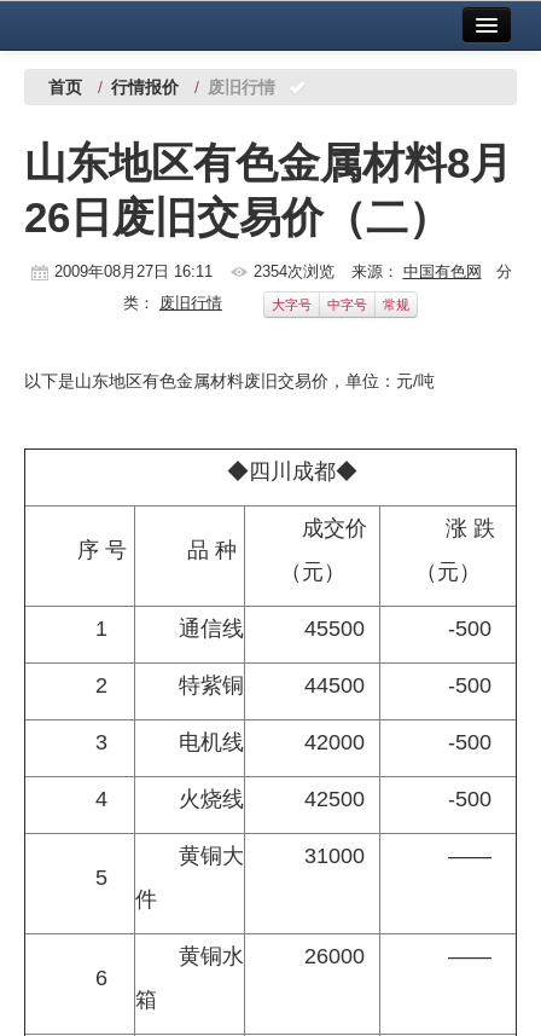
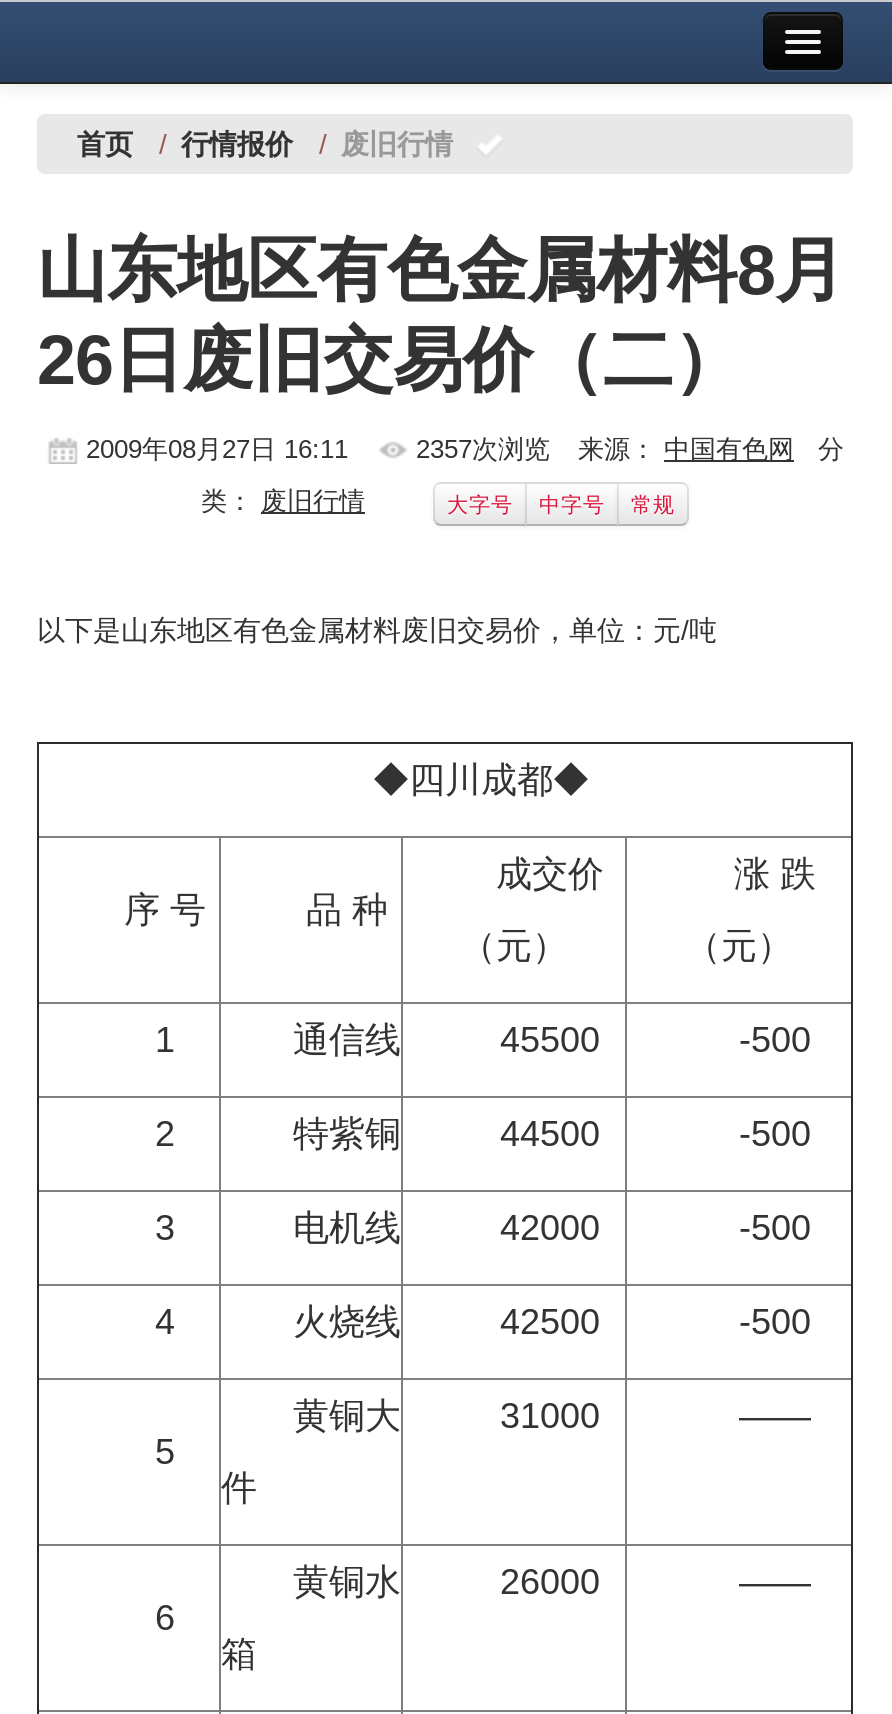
- 2354次浏览
+ 2357次浏览
